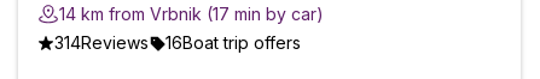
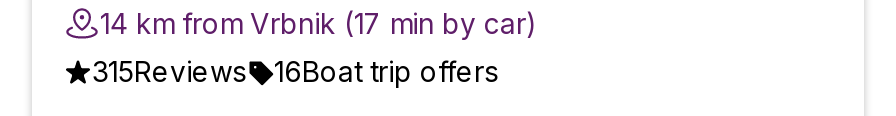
- 314Reviews 16Boat trip offers
+ 315Reviews 16Boat trip offers
